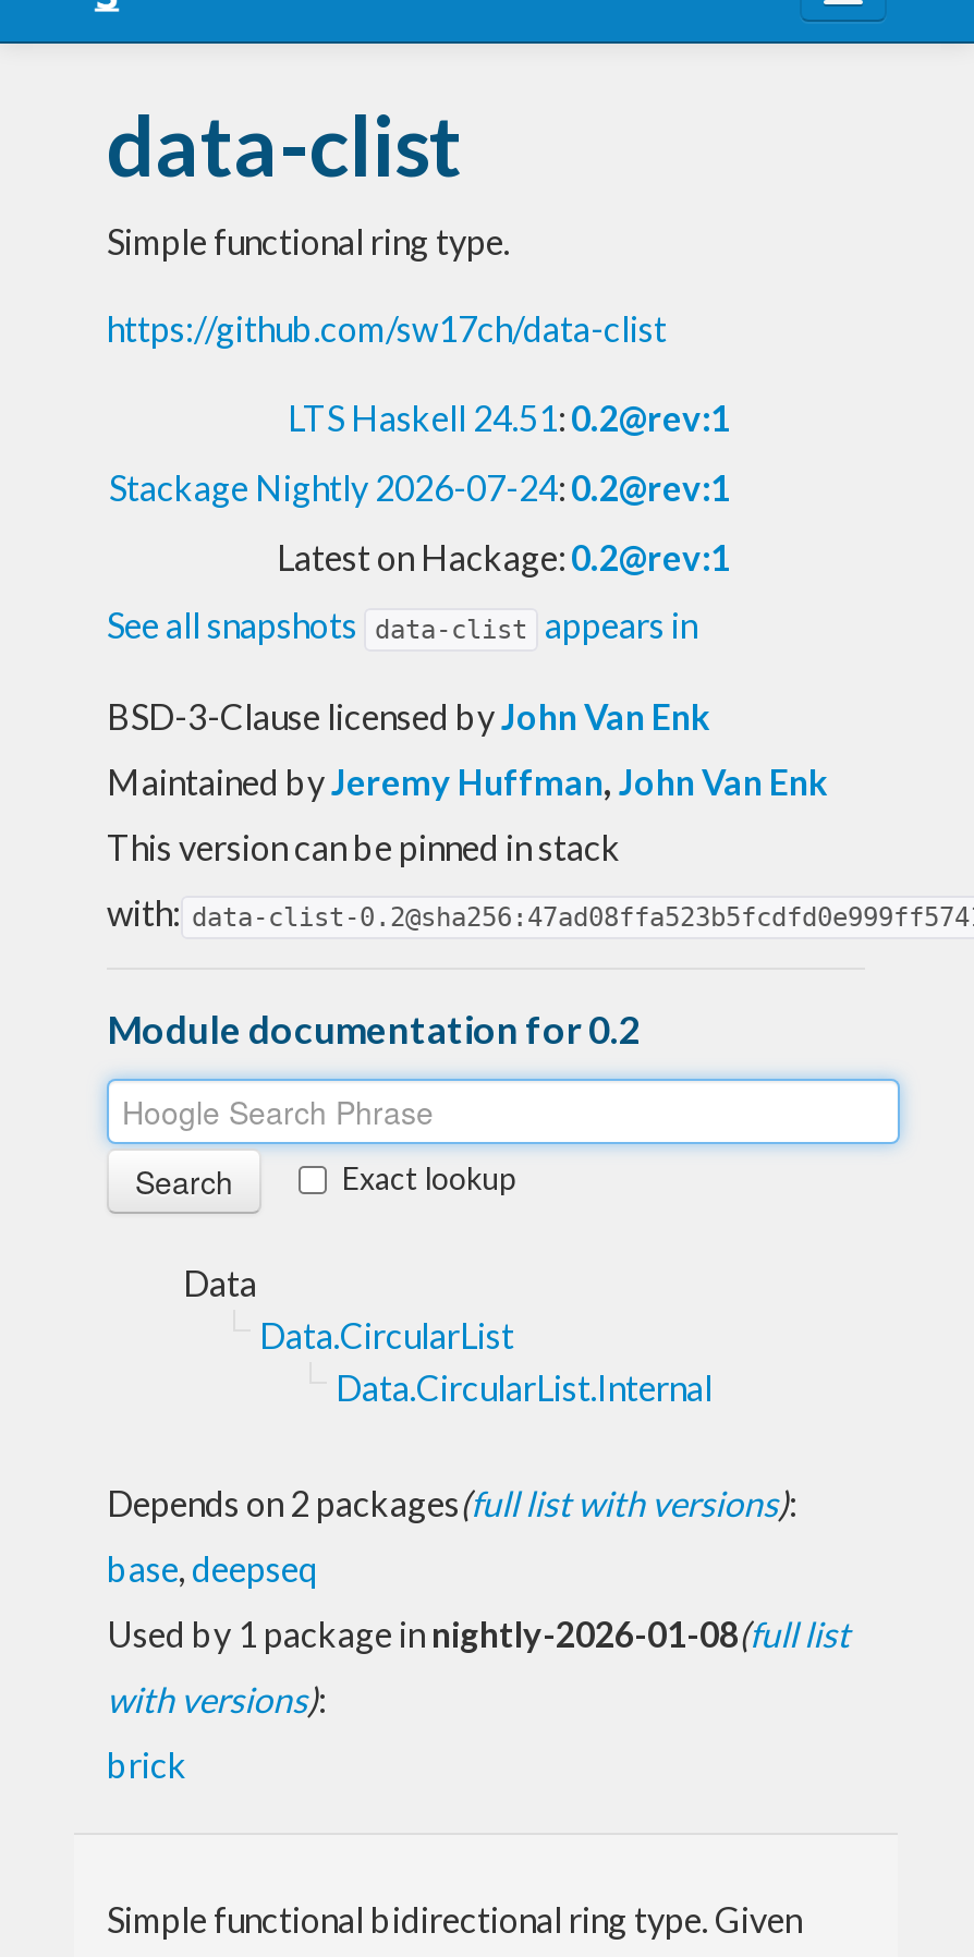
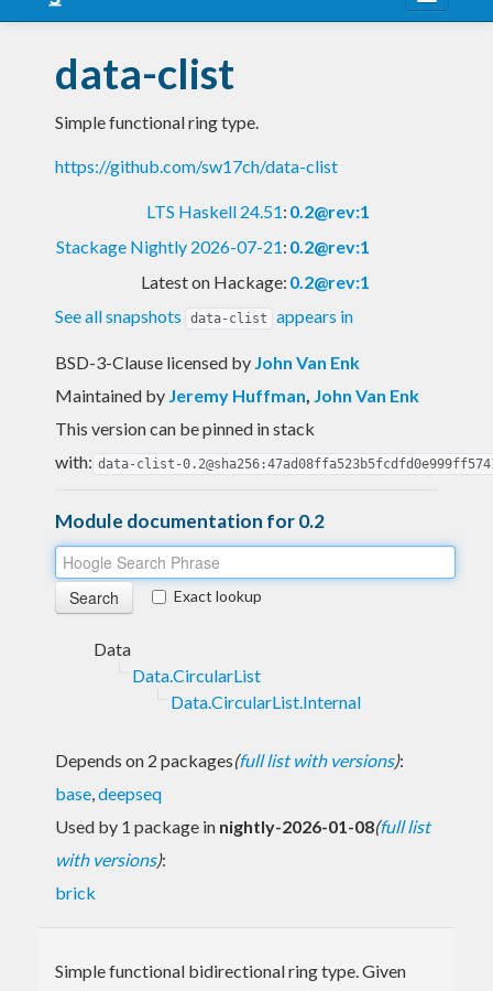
- Stackage Nightly 2026-07-24: 0.2@rev:1
+ Stackage Nightly 2026-07-21: 0.2@rev:1
